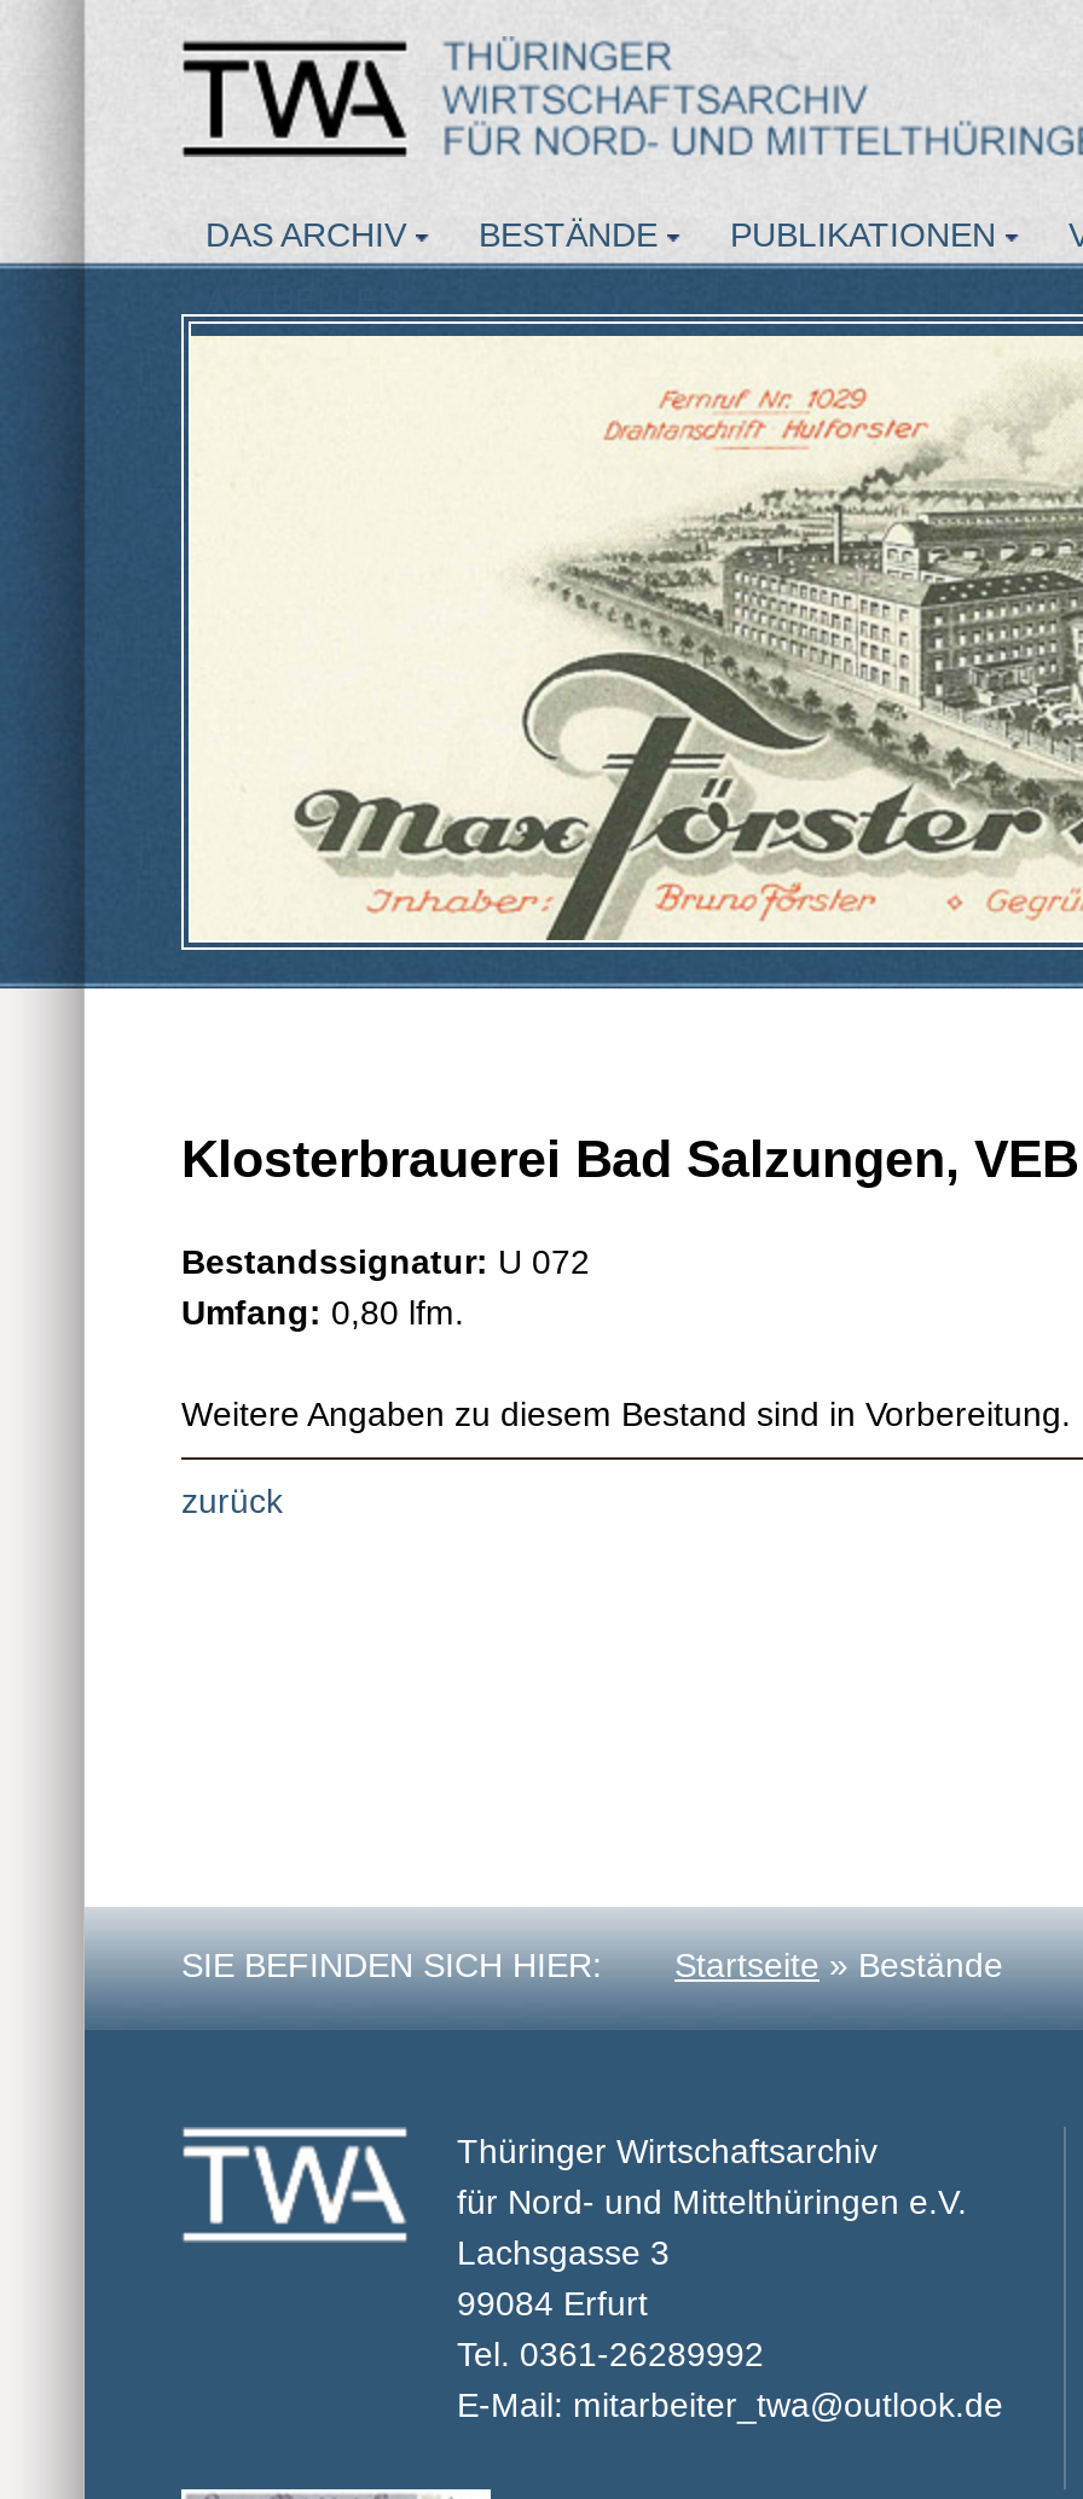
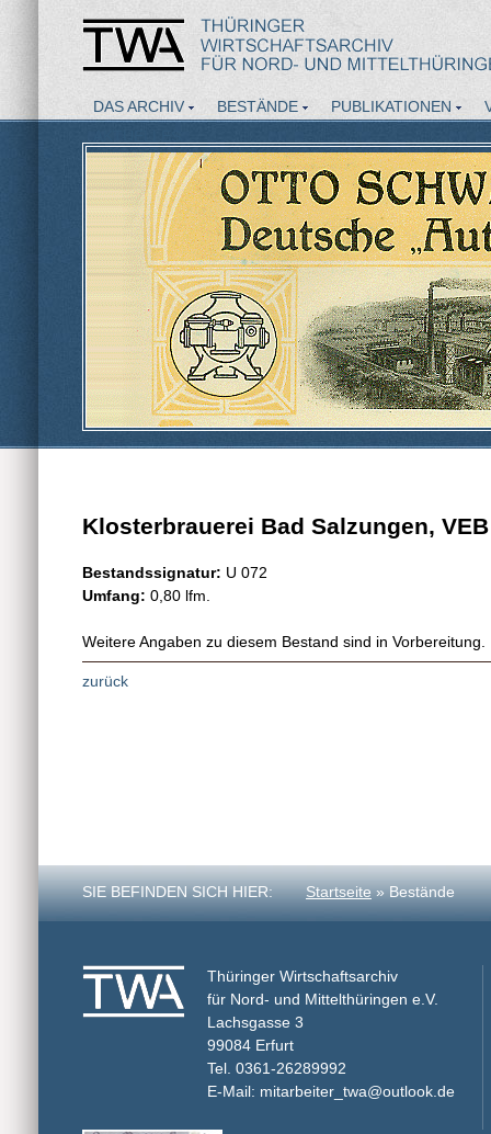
- [image]
+ [image]
